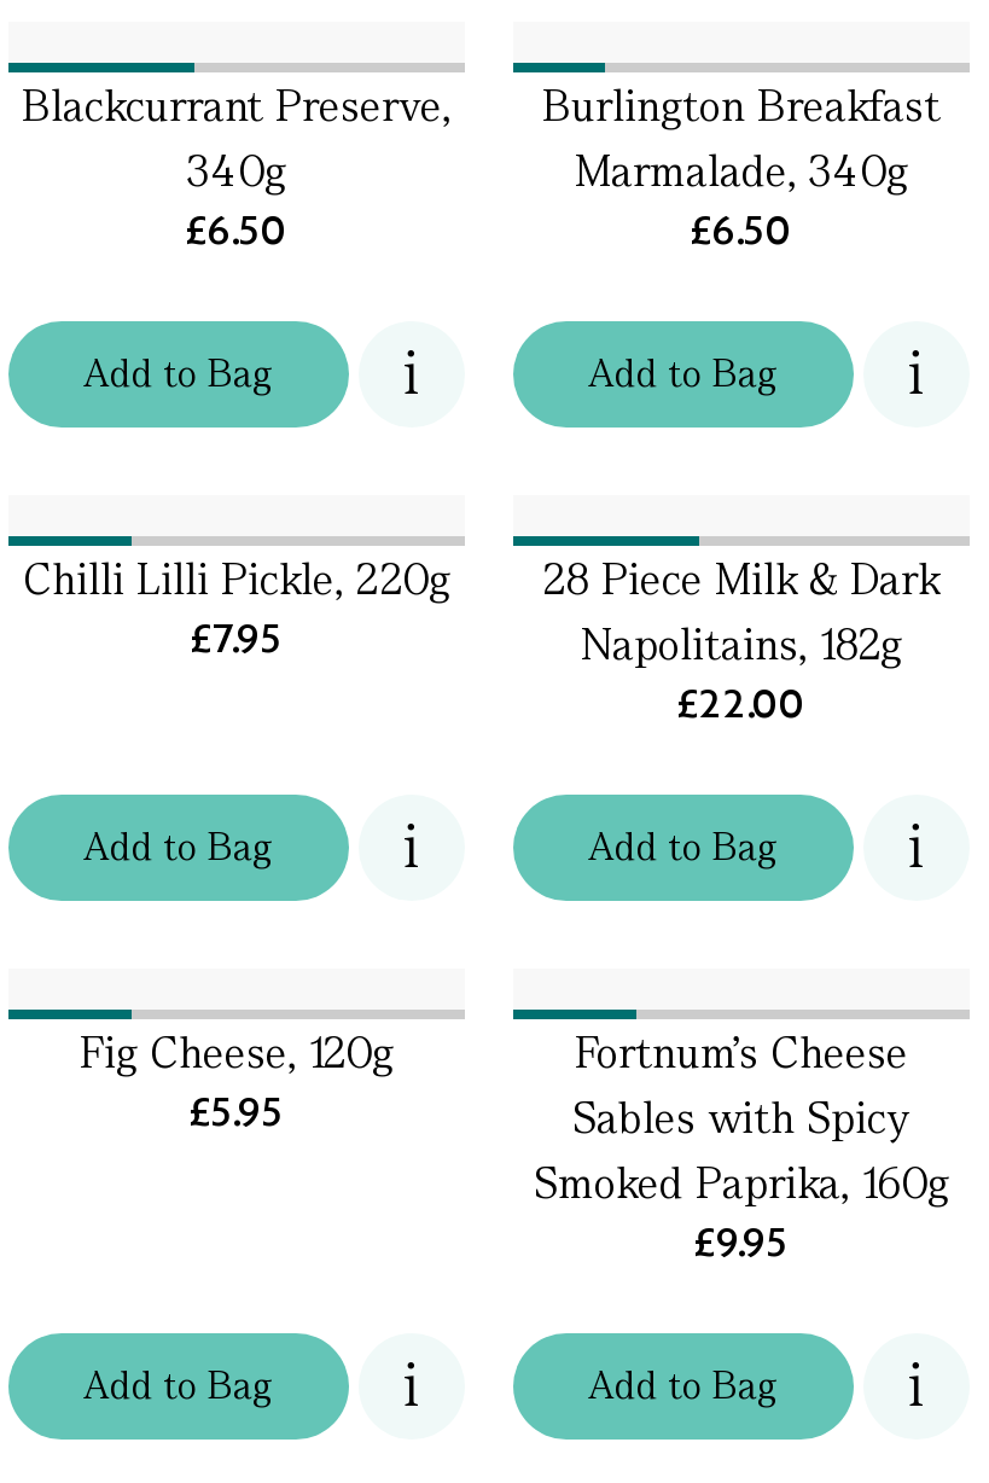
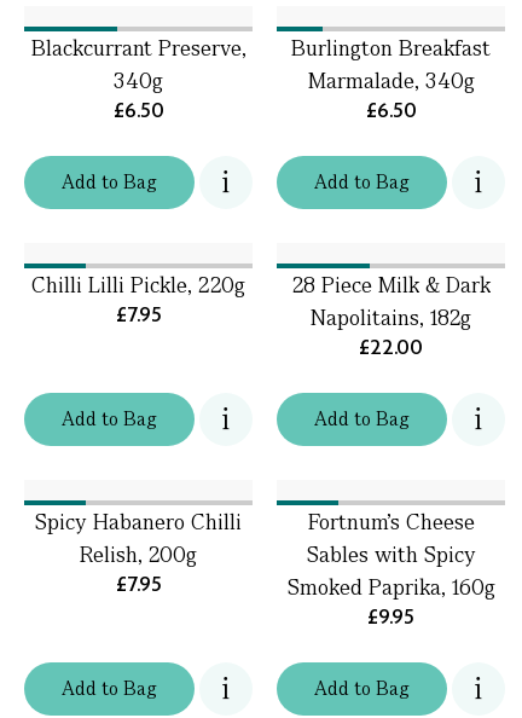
- Fig Cheese, 120g
- £5.95
+ Spicy Habanero Chilli
+ Relish, 200g
+ £7.95
